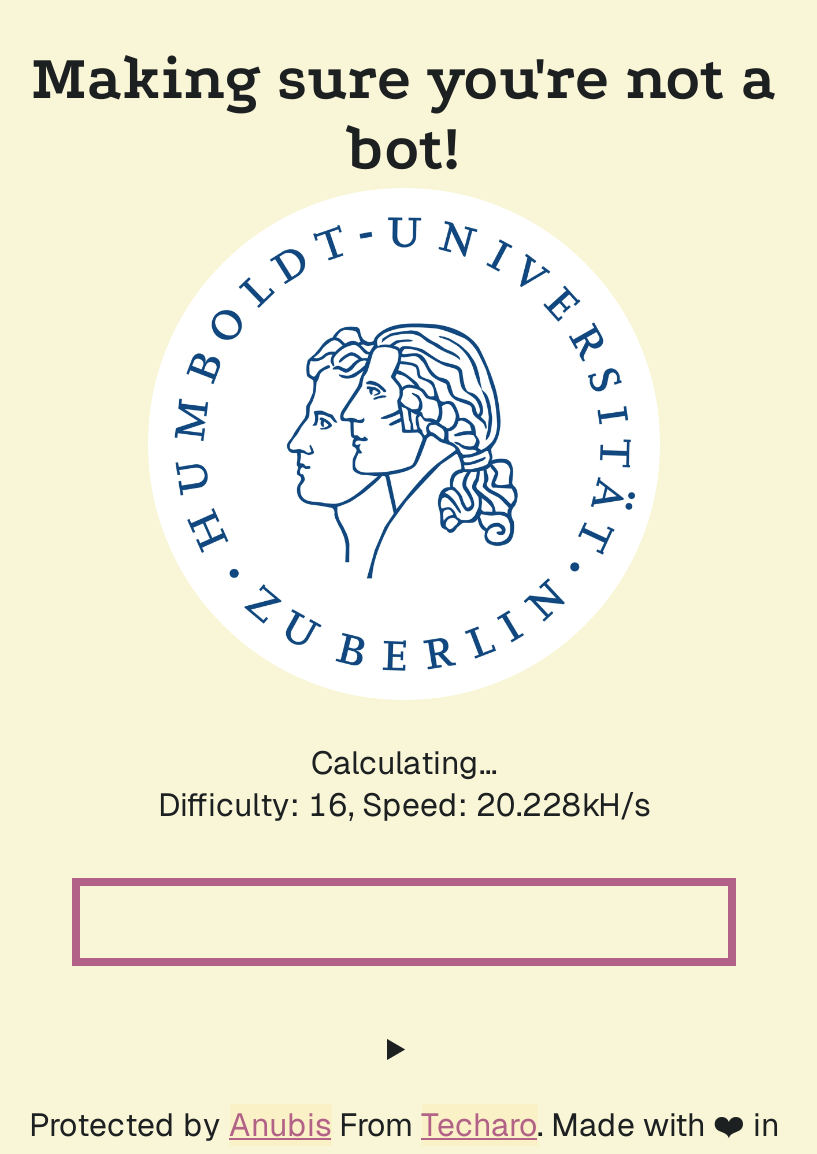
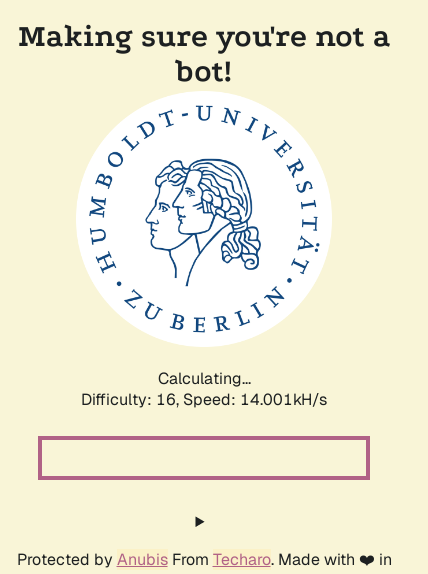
- Difficulty: 16, Speed: 20.228kH/s
+ Difficulty: 16, Speed: 14.001kH/s
